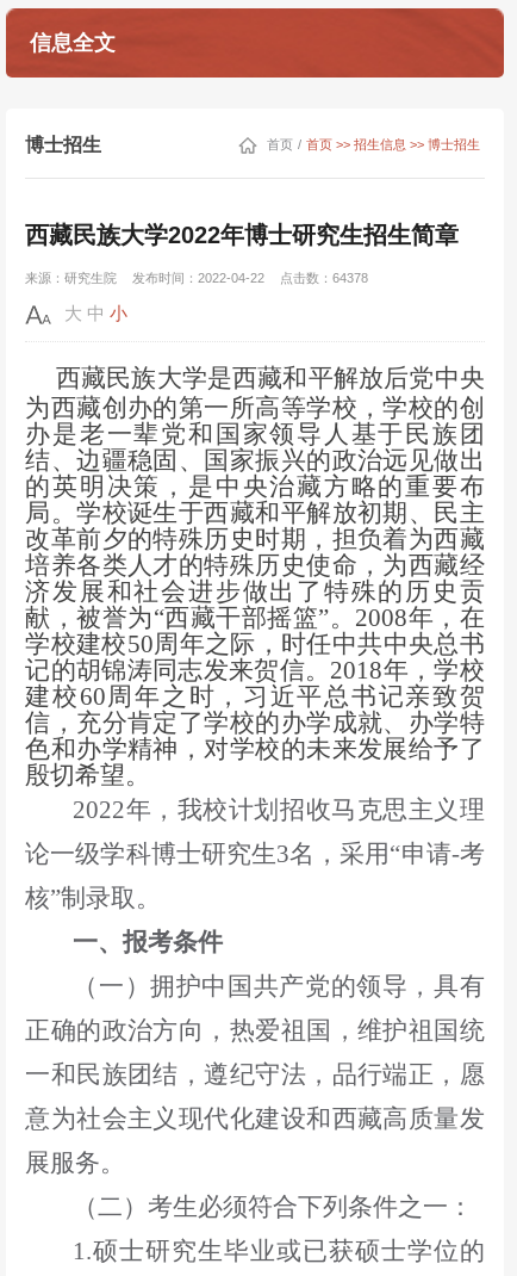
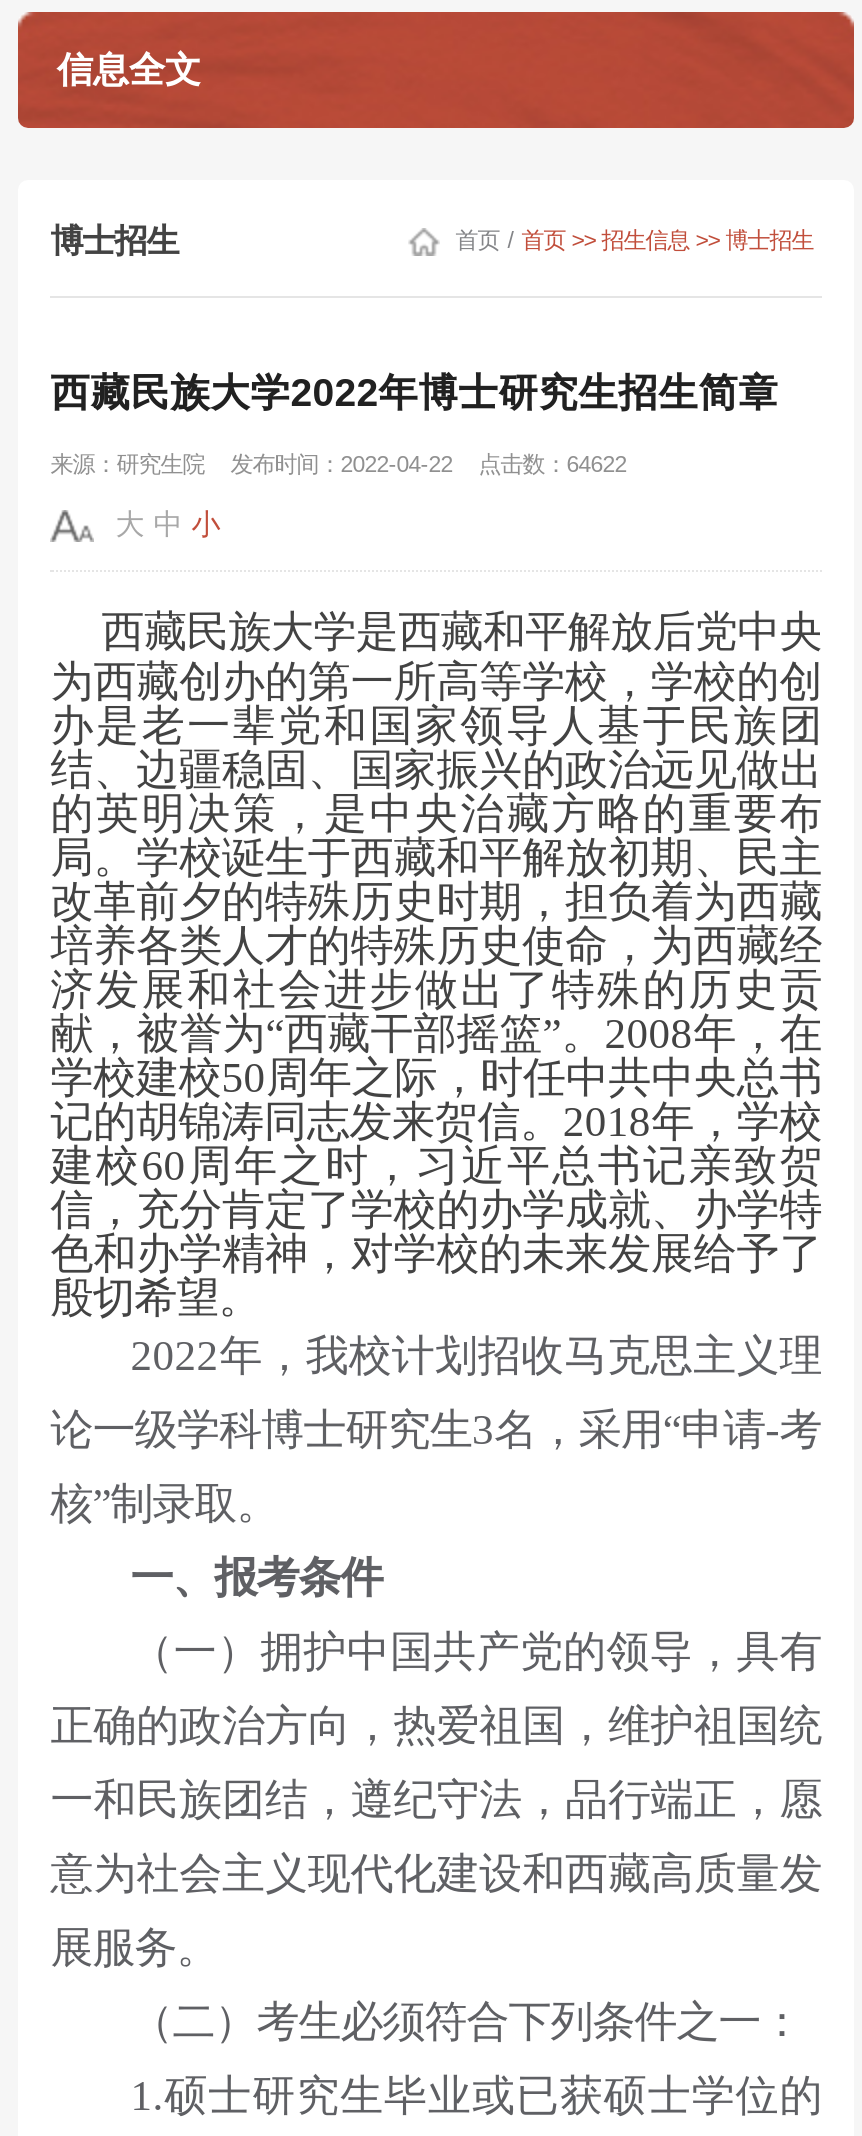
- 来源：研究生院 发布时间：2022-04-22 点击数：64378
+ 来源：研究生院 发布时间：2022-04-22 点击数：64622
